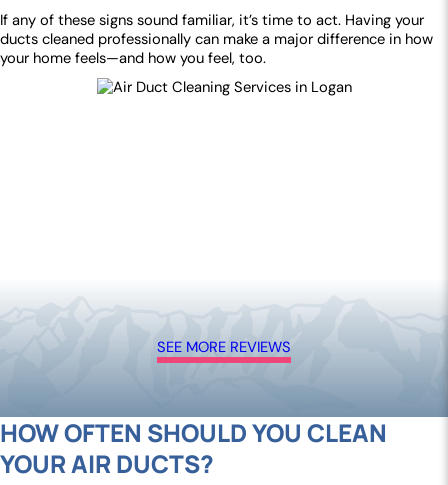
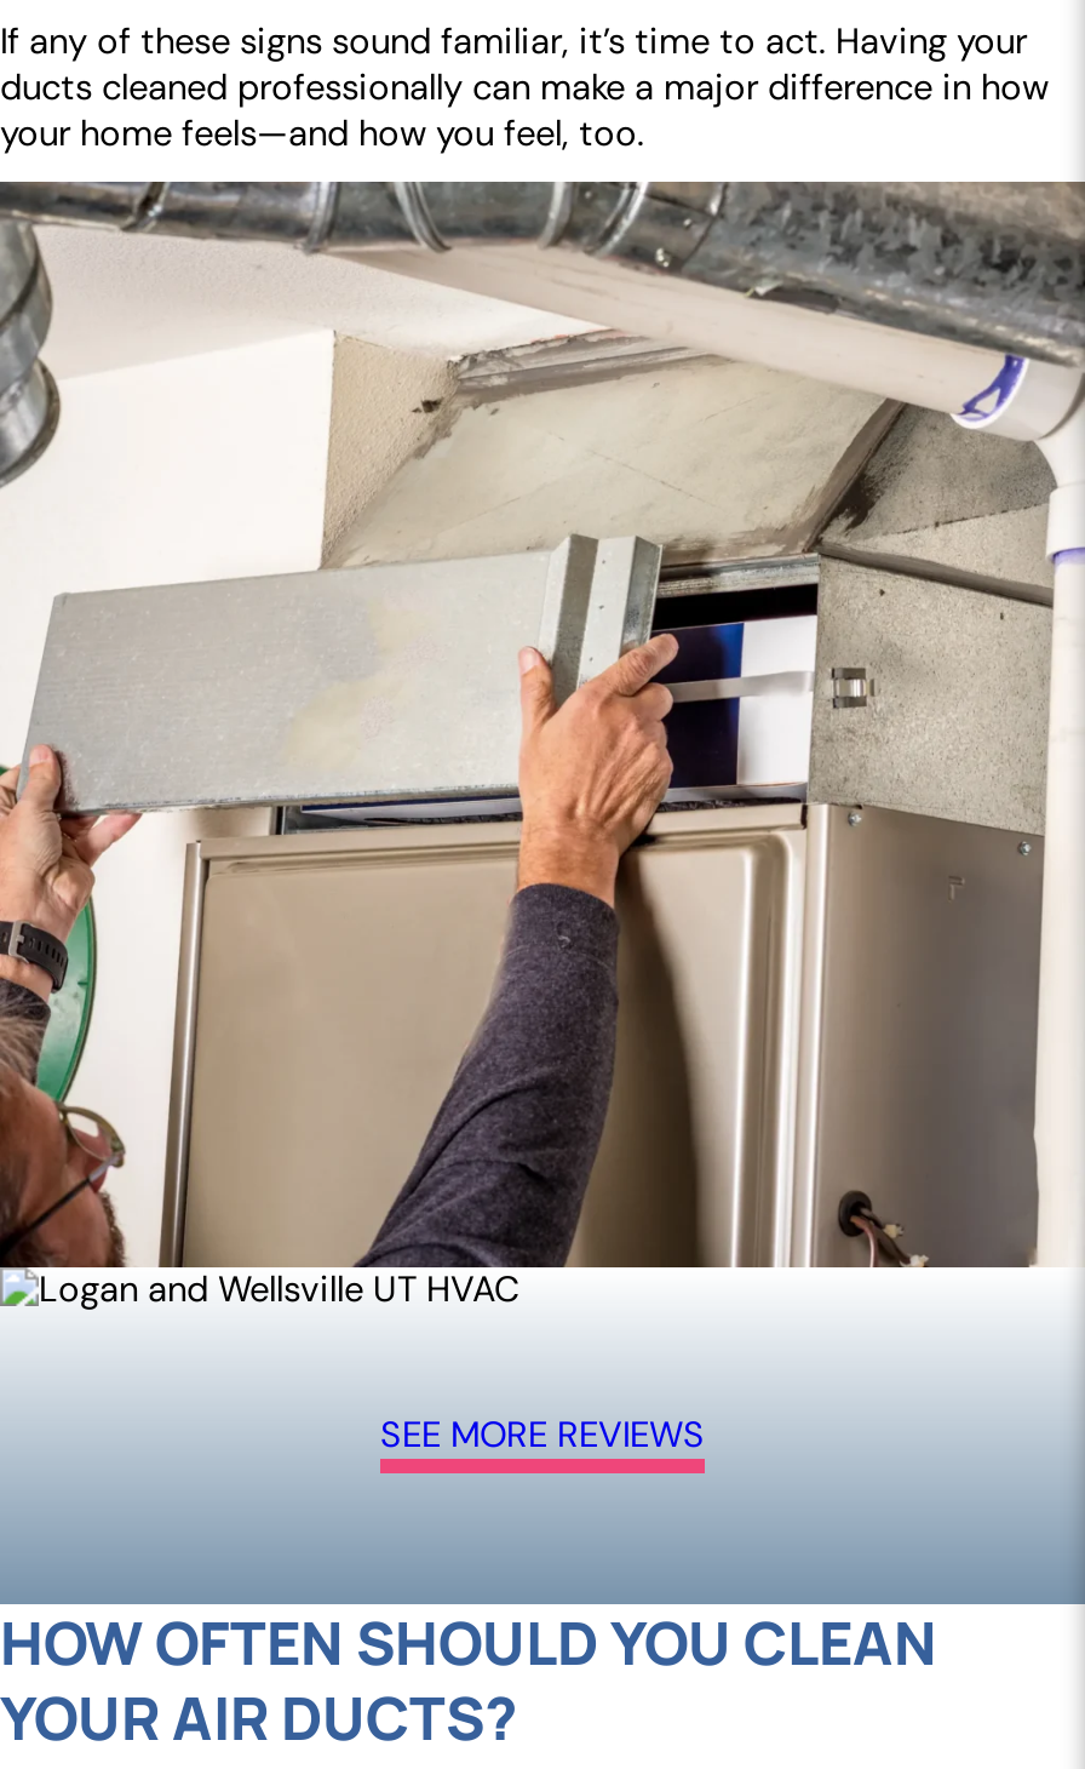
+ [image]
